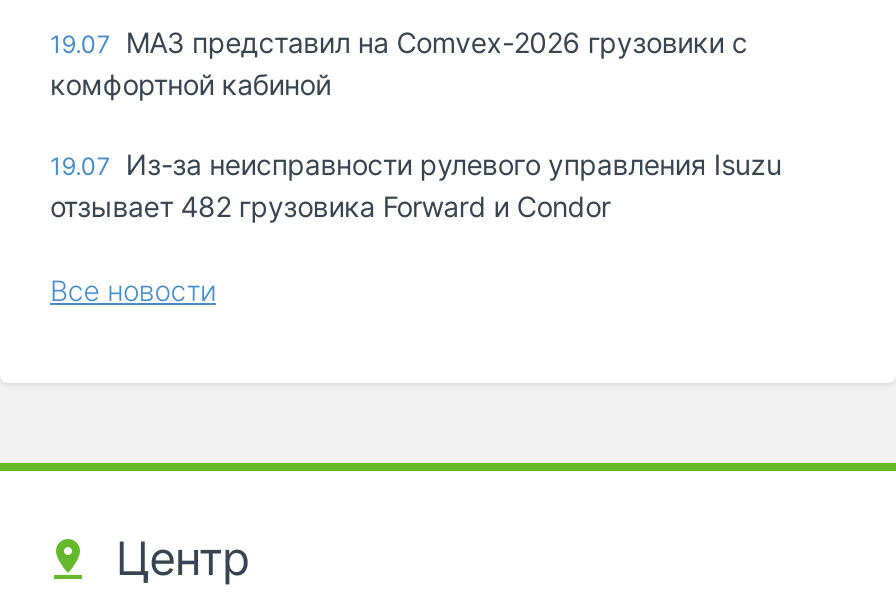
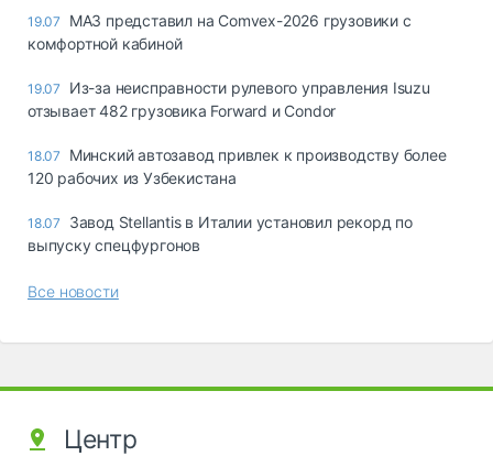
+ 18.07 Минский автозавод привлек к производству более
+ 120 рабочих из Узбекистана
+ 18.07 Завод Stellantis в Италии установил рекорд по
+ выпуску спецфургонов
